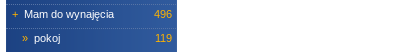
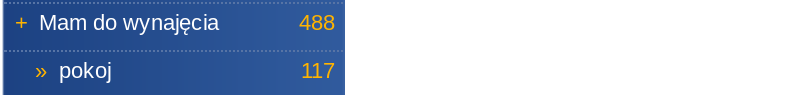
- 496
+ 488

- 119
+ 117
